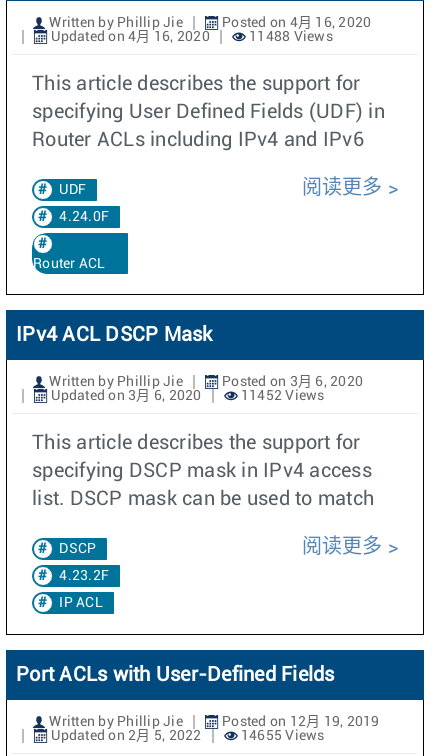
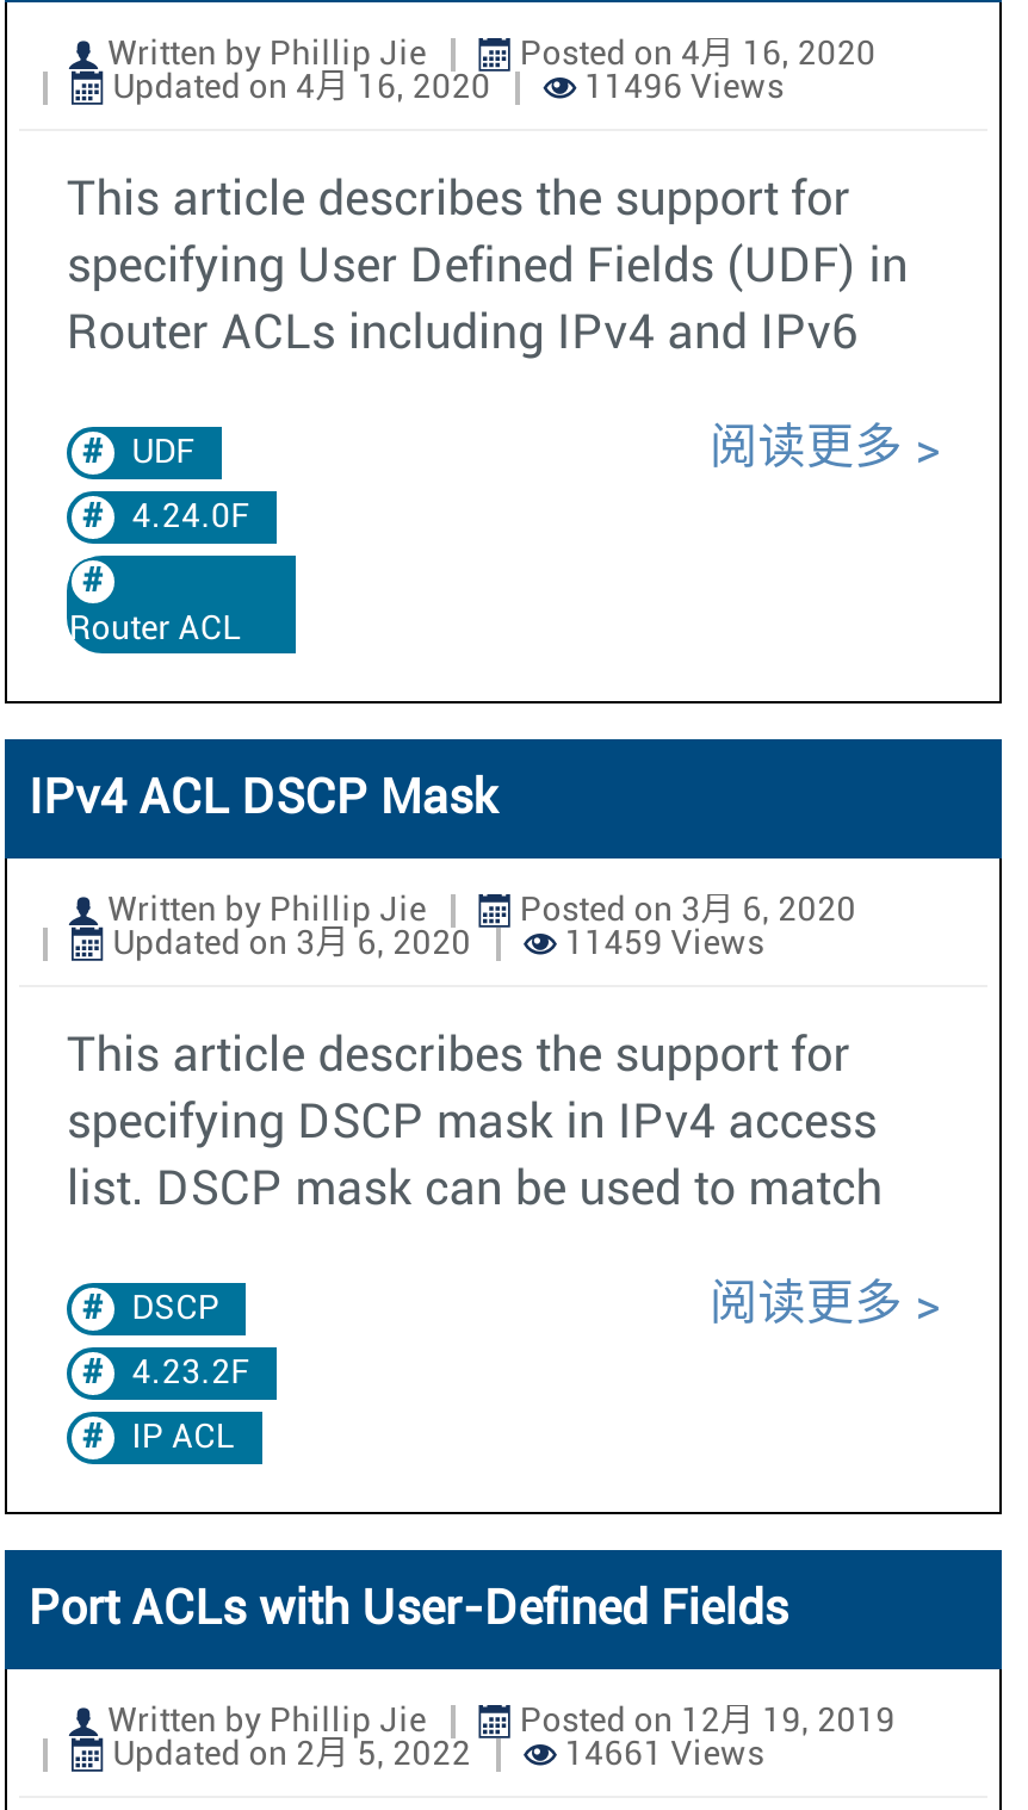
- 11488 Views
+ 11496 Views

- 11452 Views
+ 11459 Views

- 14655 Views
+ 14661 Views
